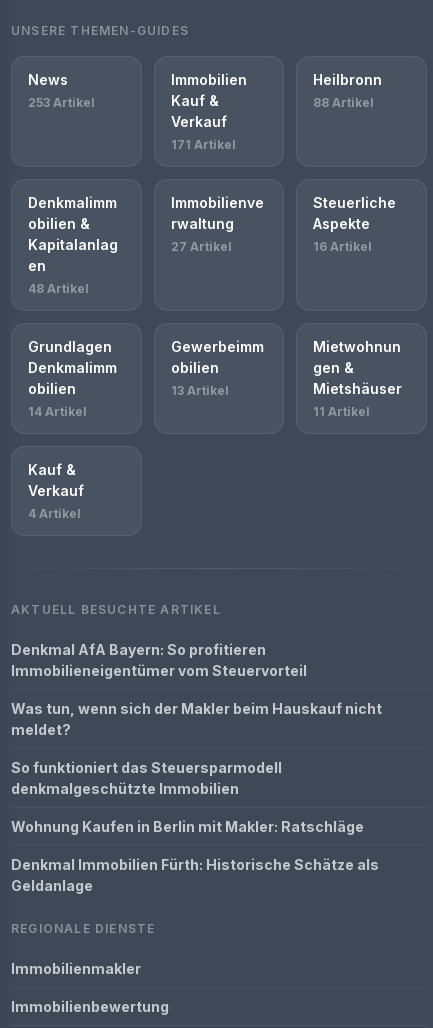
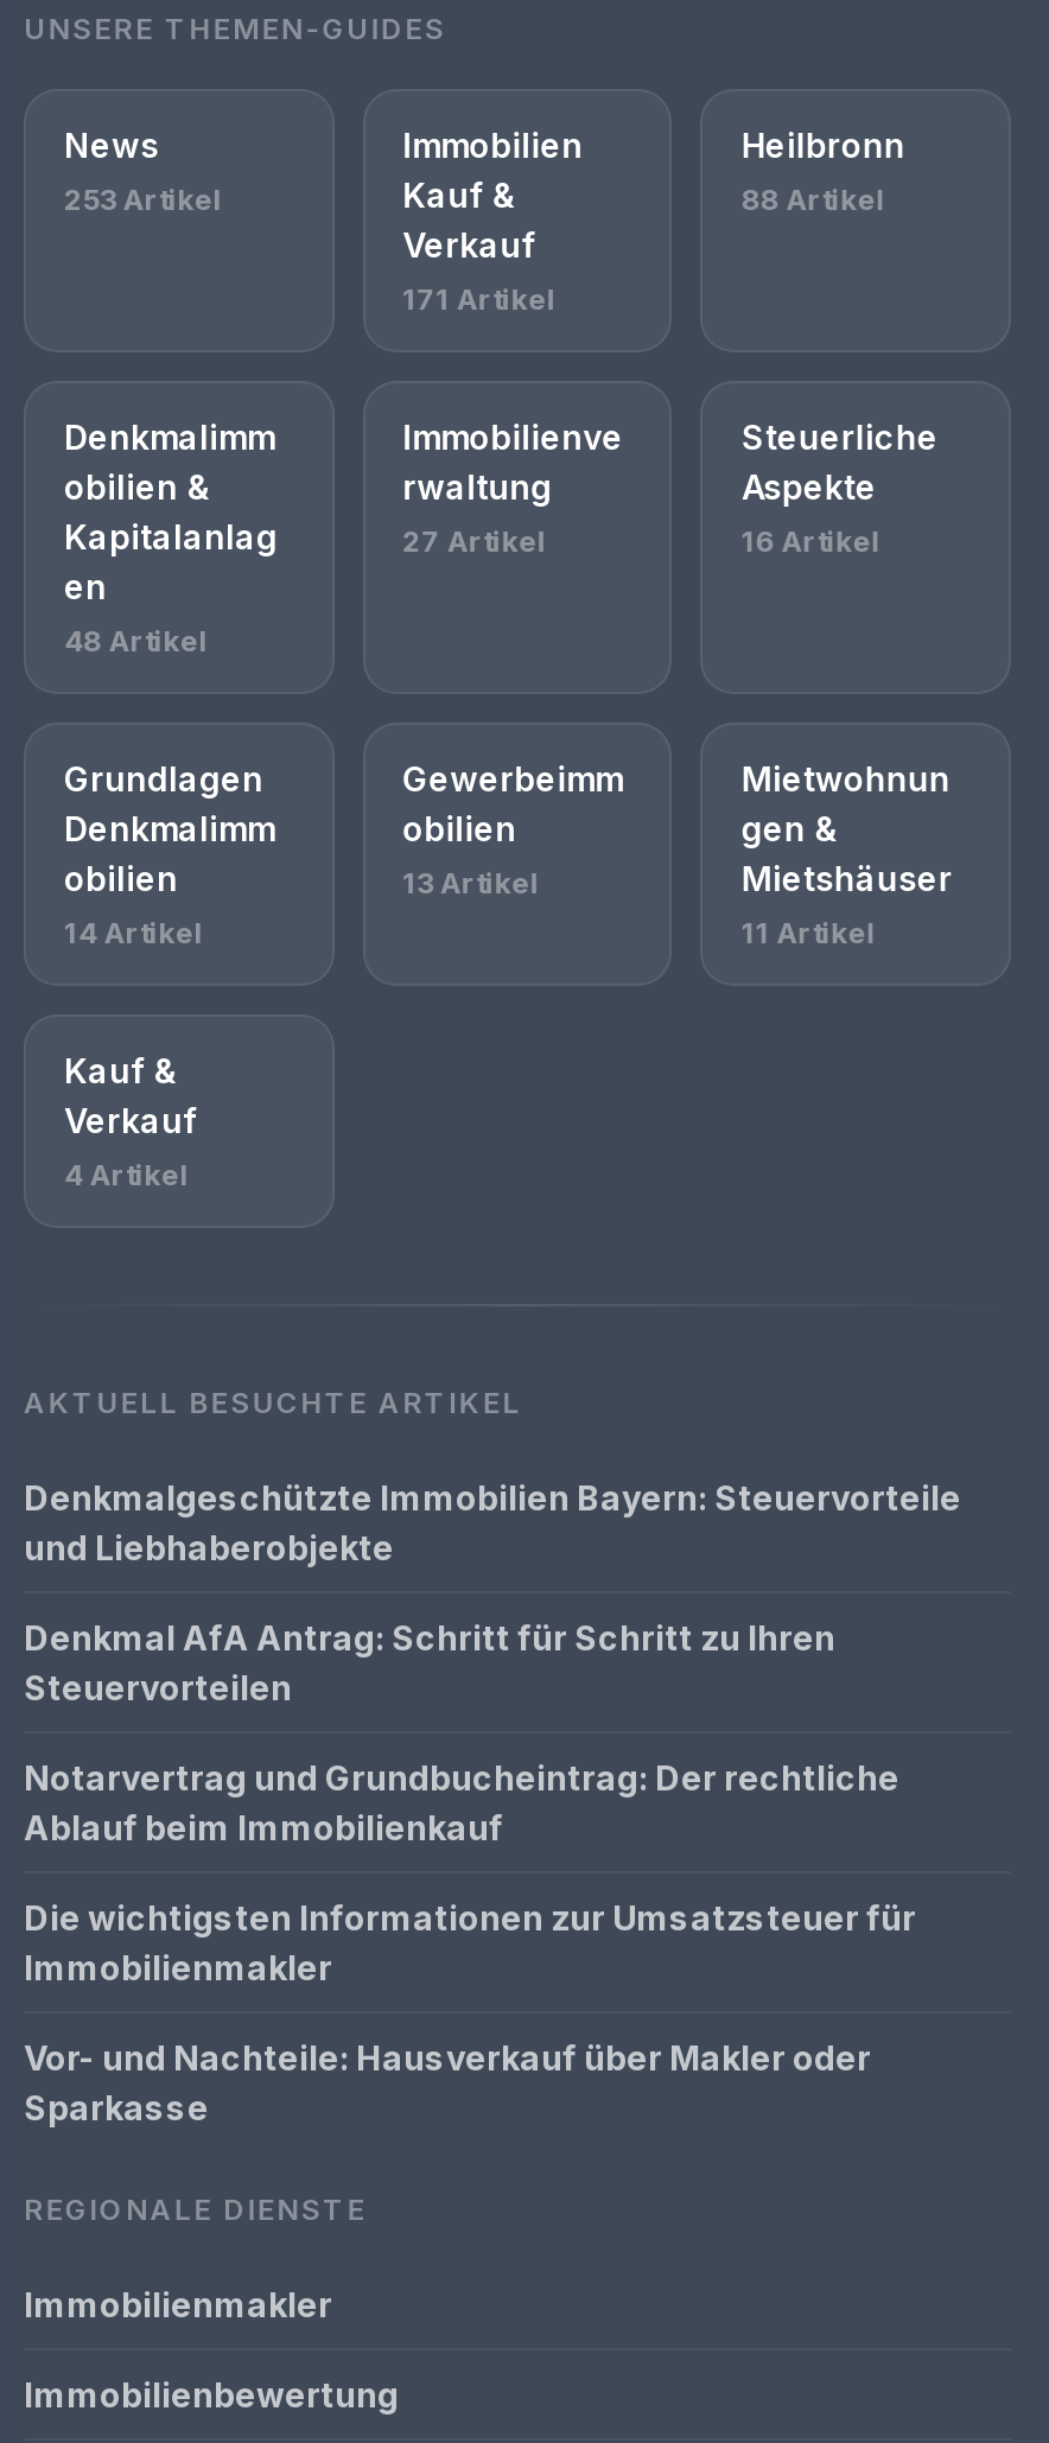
- Denkmal AfA Bayern: So profitieren
- Immobilieneigentümer vom Steuervorteil
+ Denkmalgeschützte Immobilien Bayern: Steuervorteile
+ und Liebhaberobjekte

- Was tun, wenn sich der Makler beim Hauskauf nicht
- meldet?
+ Denkmal AfA Antrag: Schritt für Schritt zu Ihren
+ Steuervorteilen

- So funktioniert das Steuersparmodell
- denkmalgeschützte Immobilien
+ Notarvertrag und Grundbucheintrag: Der rechtliche
+ Ablauf beim Immobilienkauf

- Wohnung Kaufen in Berlin mit Makler: Ratschläge
+ Die wichtigsten Informationen zur Umsatzsteuer für
+ Immobilienmakler

- Denkmal Immobilien Fürth: Historische Schätze als
- Geldanlage
+ Vor- und Nachteile: Hausverkauf über Makler oder
+ Sparkasse
